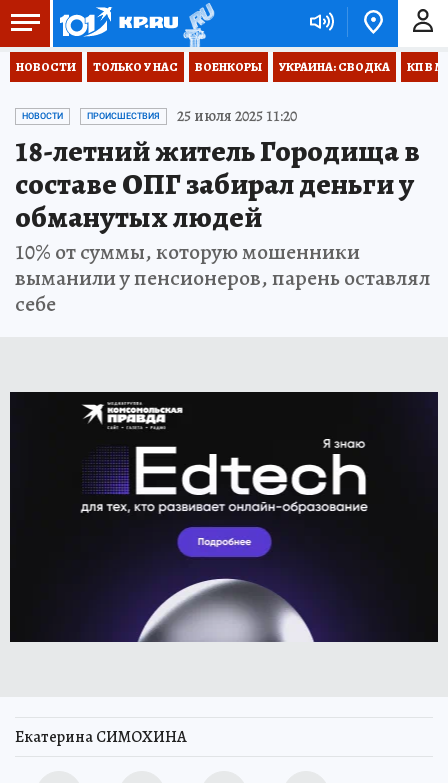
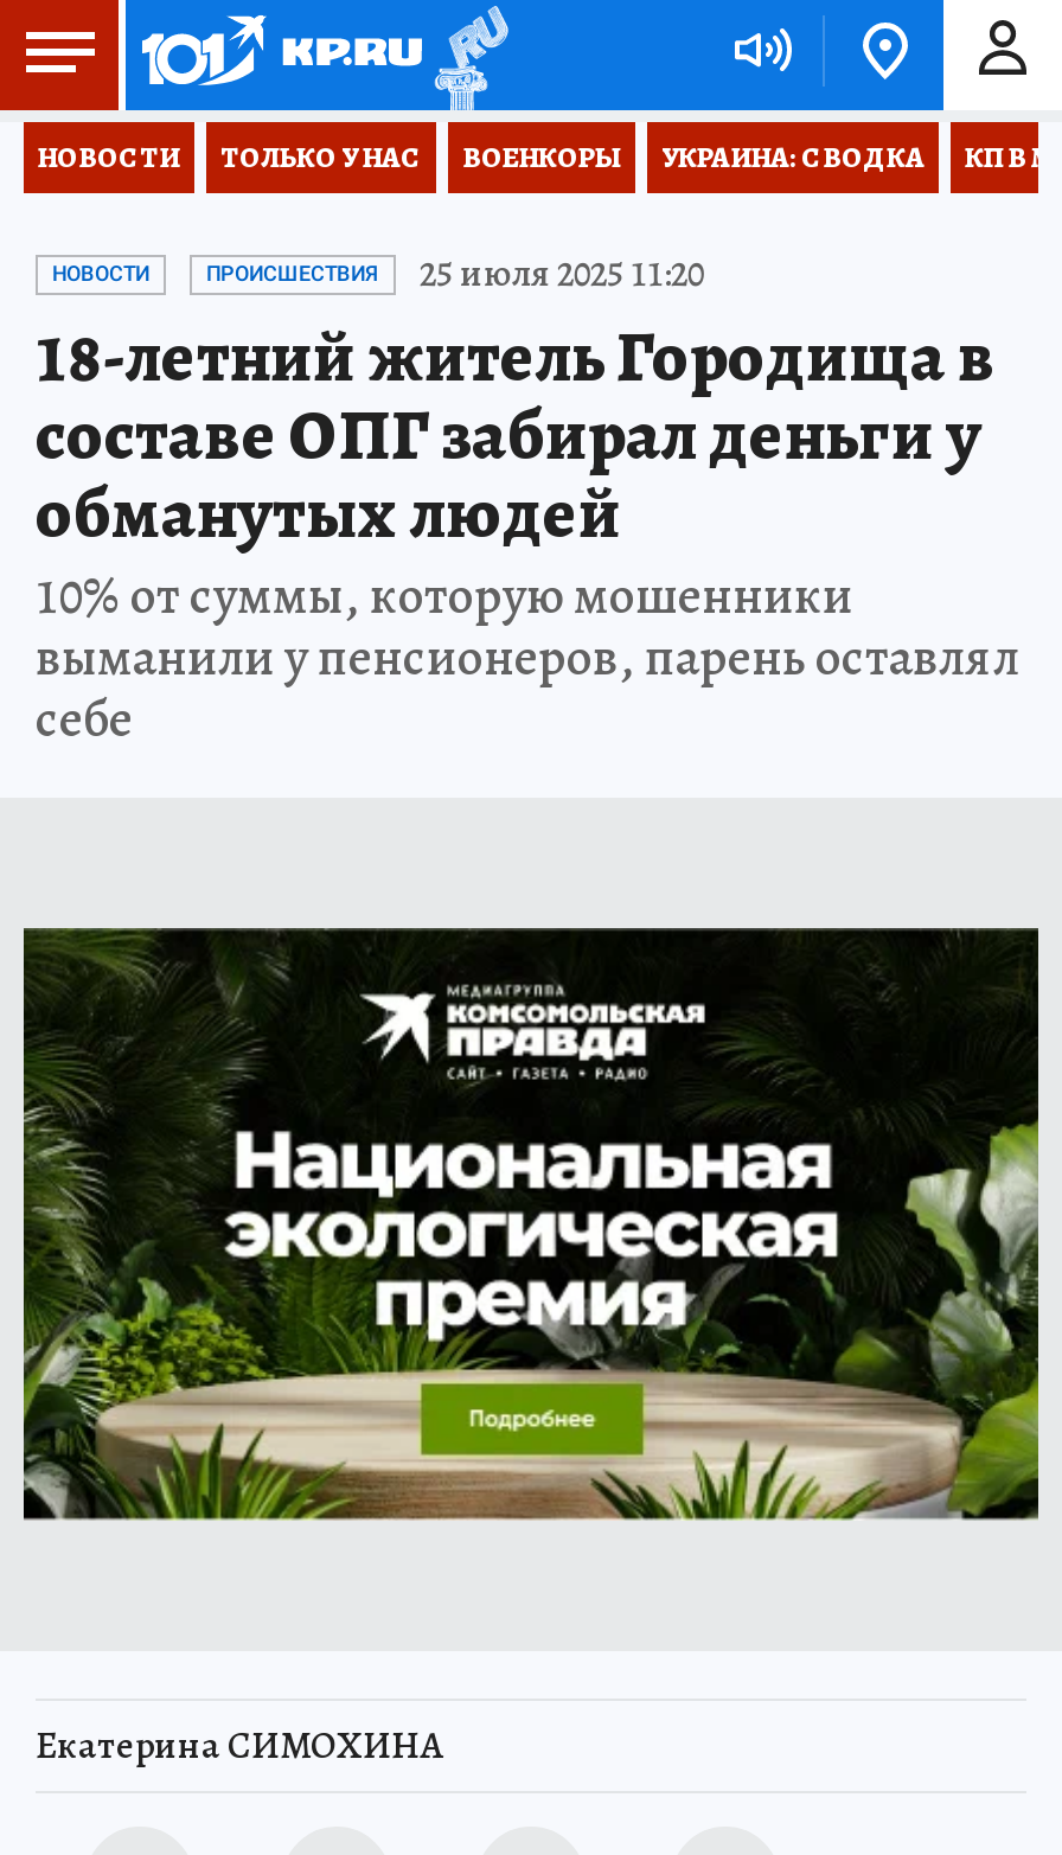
- [image]
+ [image]
